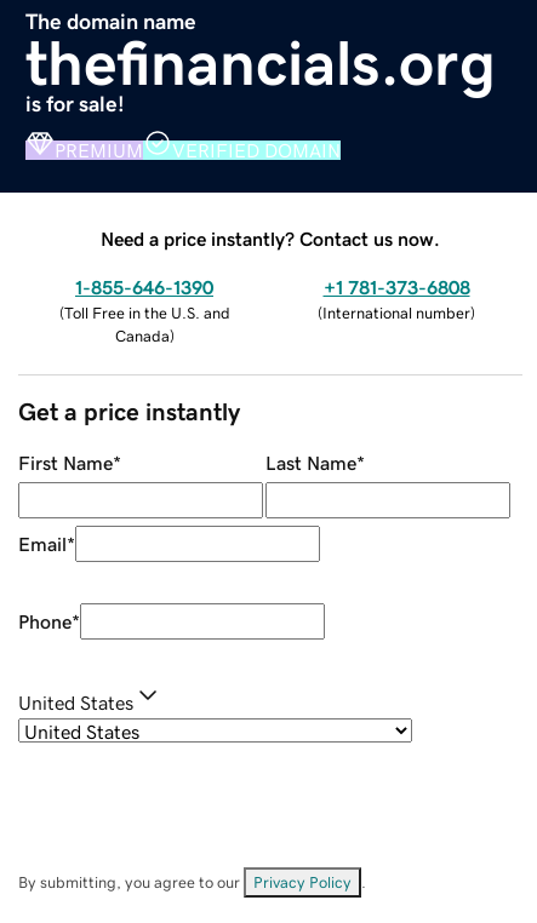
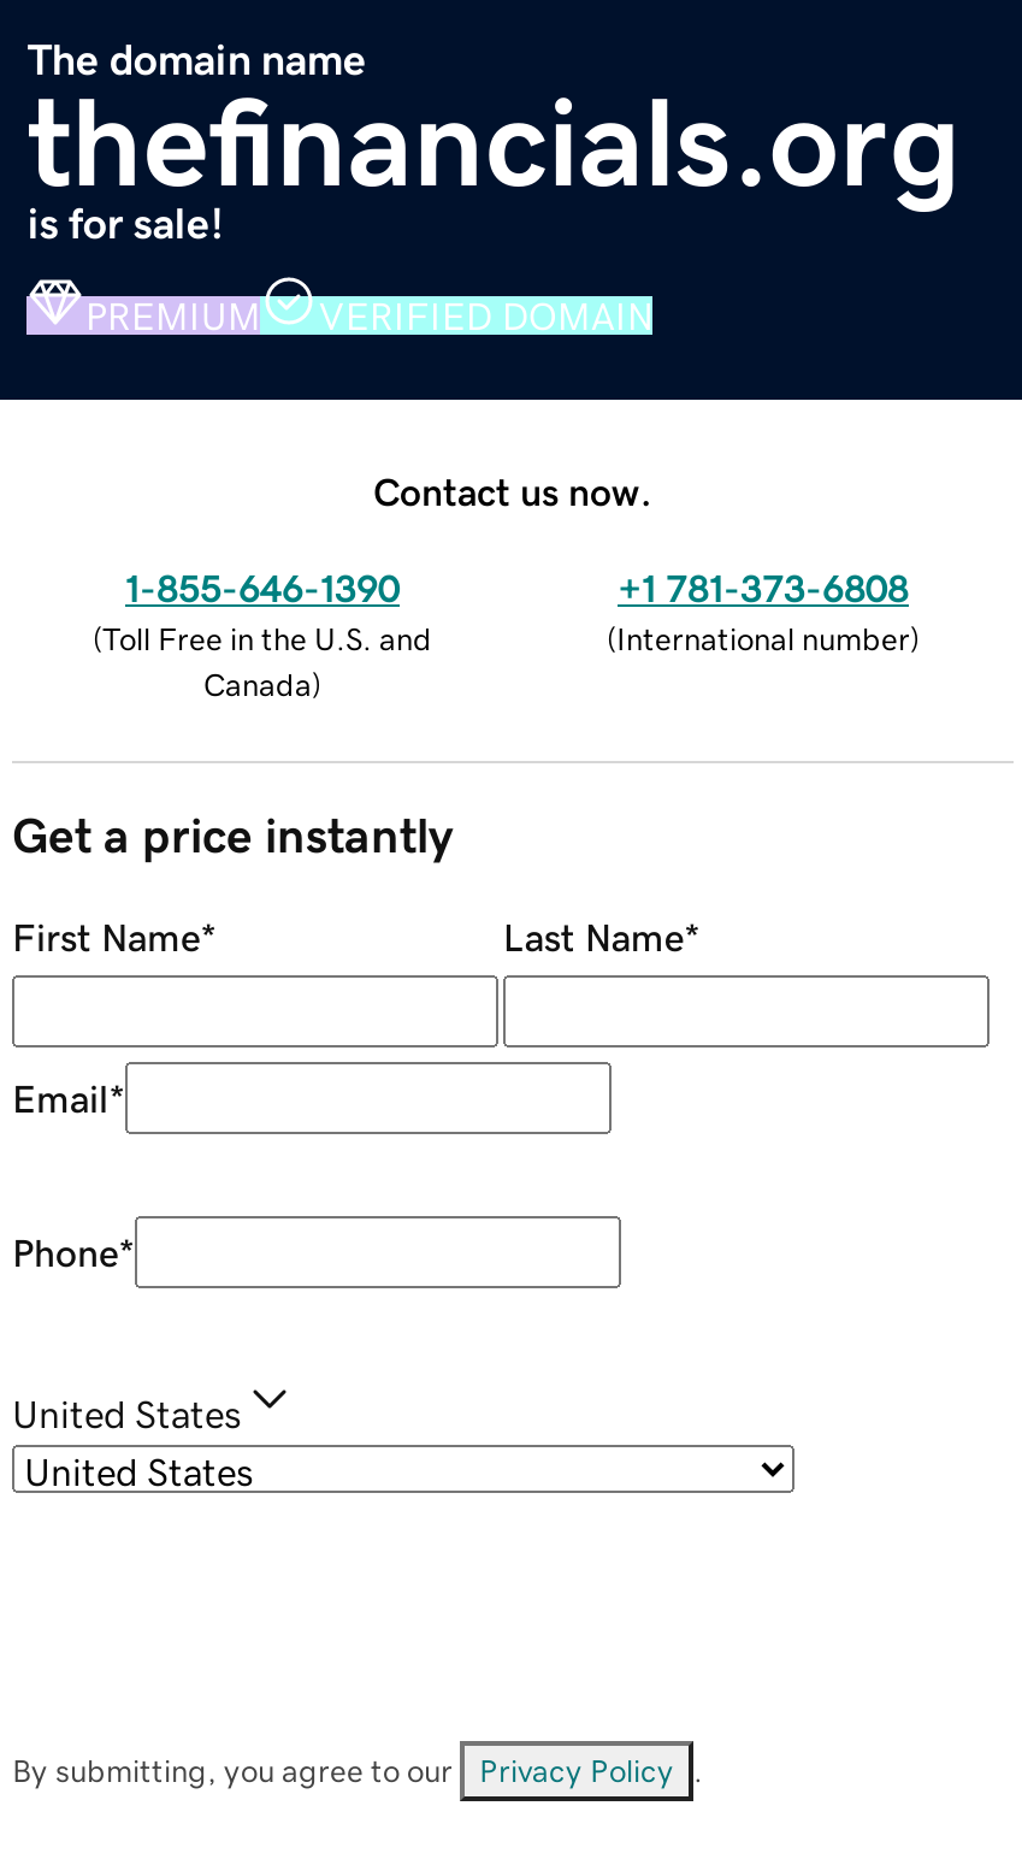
- Need a price instantly? Contact us now.
+ Contact us now.
